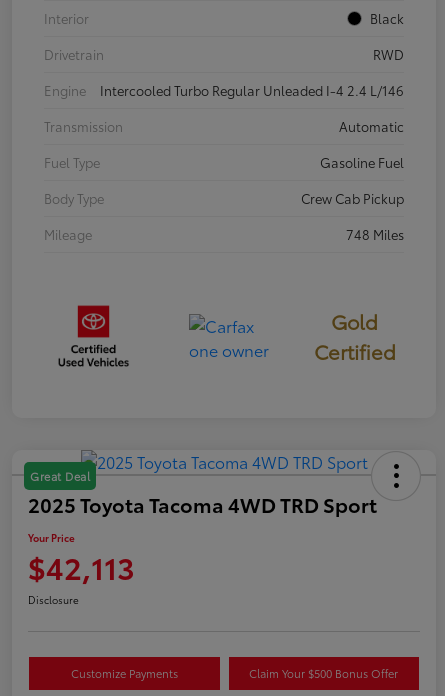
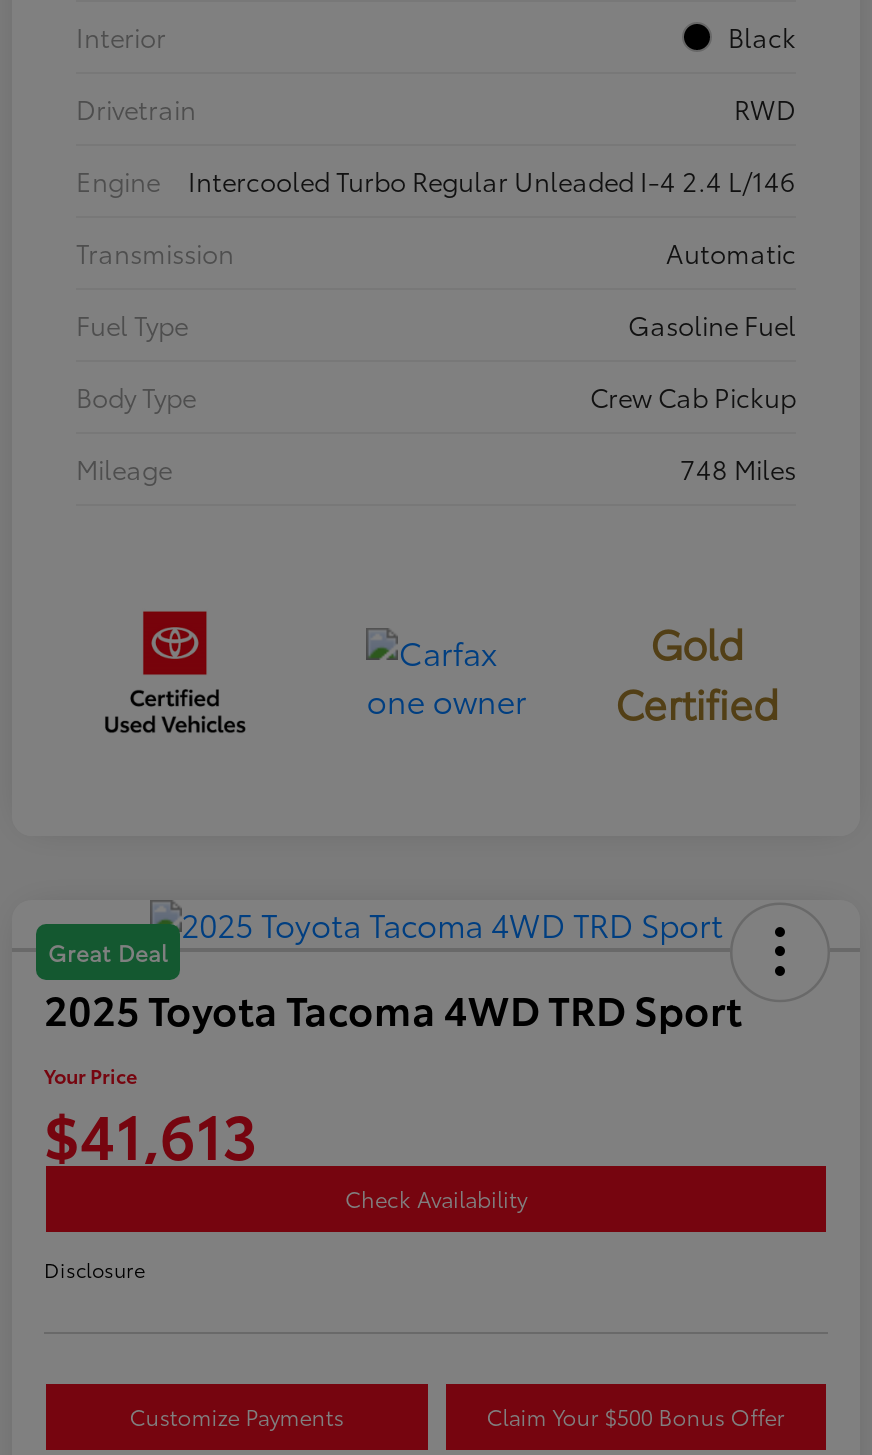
- $42,113
+ $41,613
+ Check Availability
